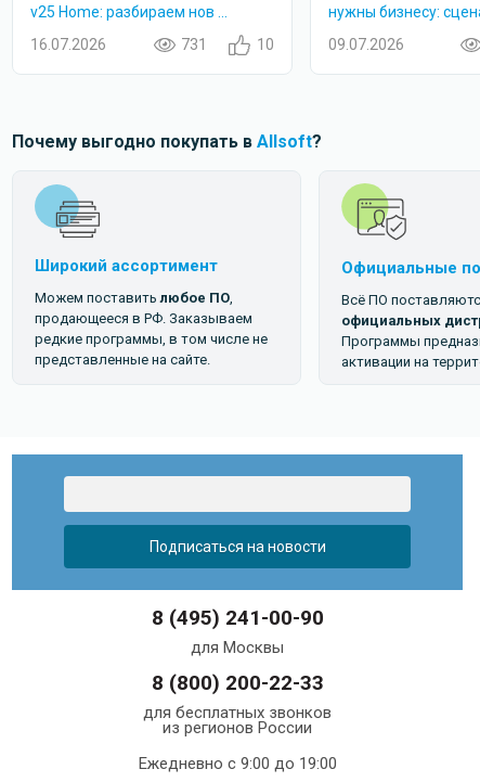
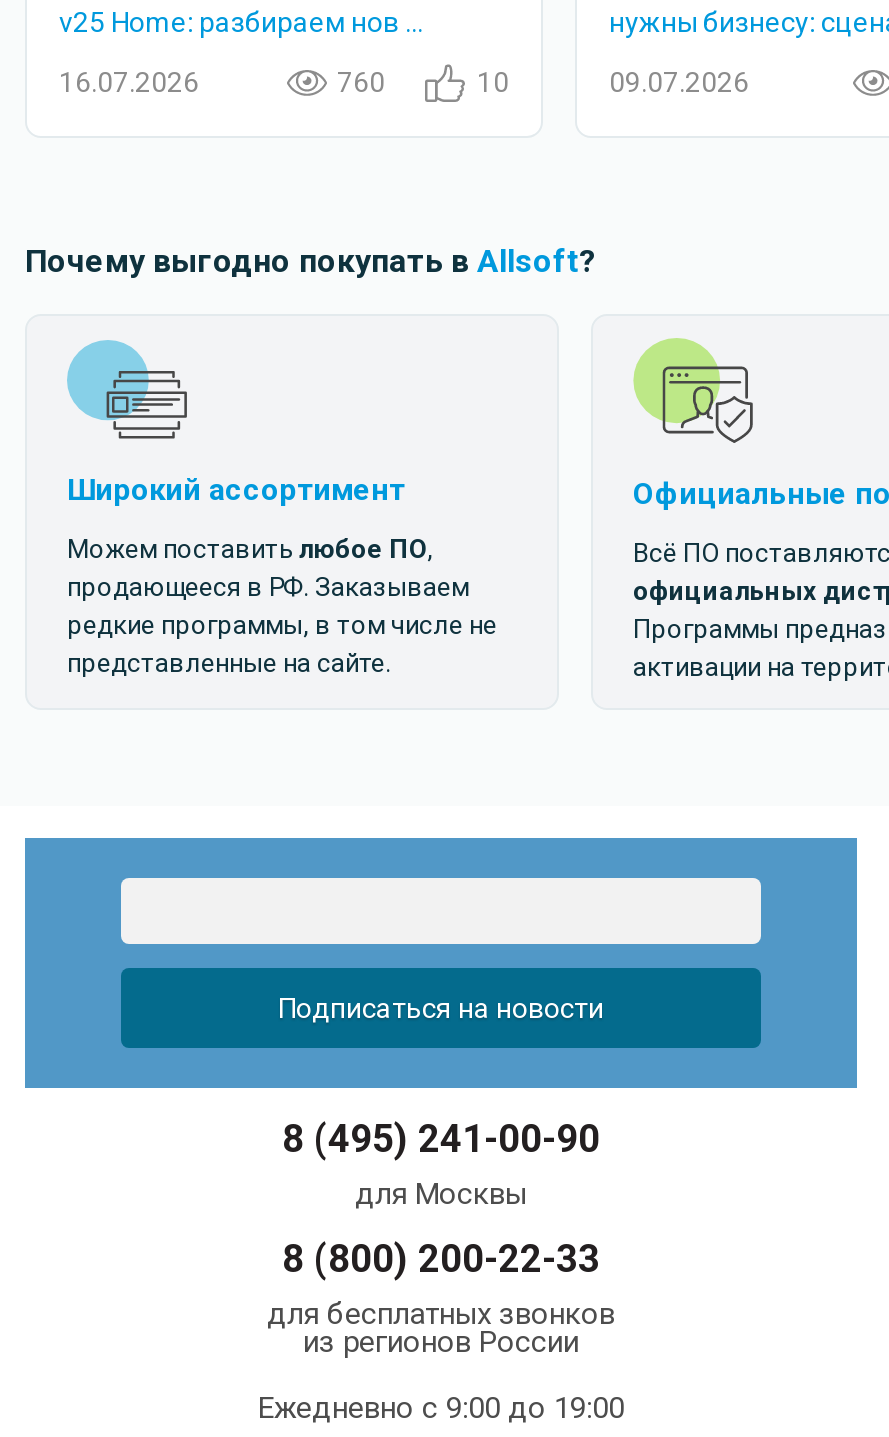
- 731
+ 760
